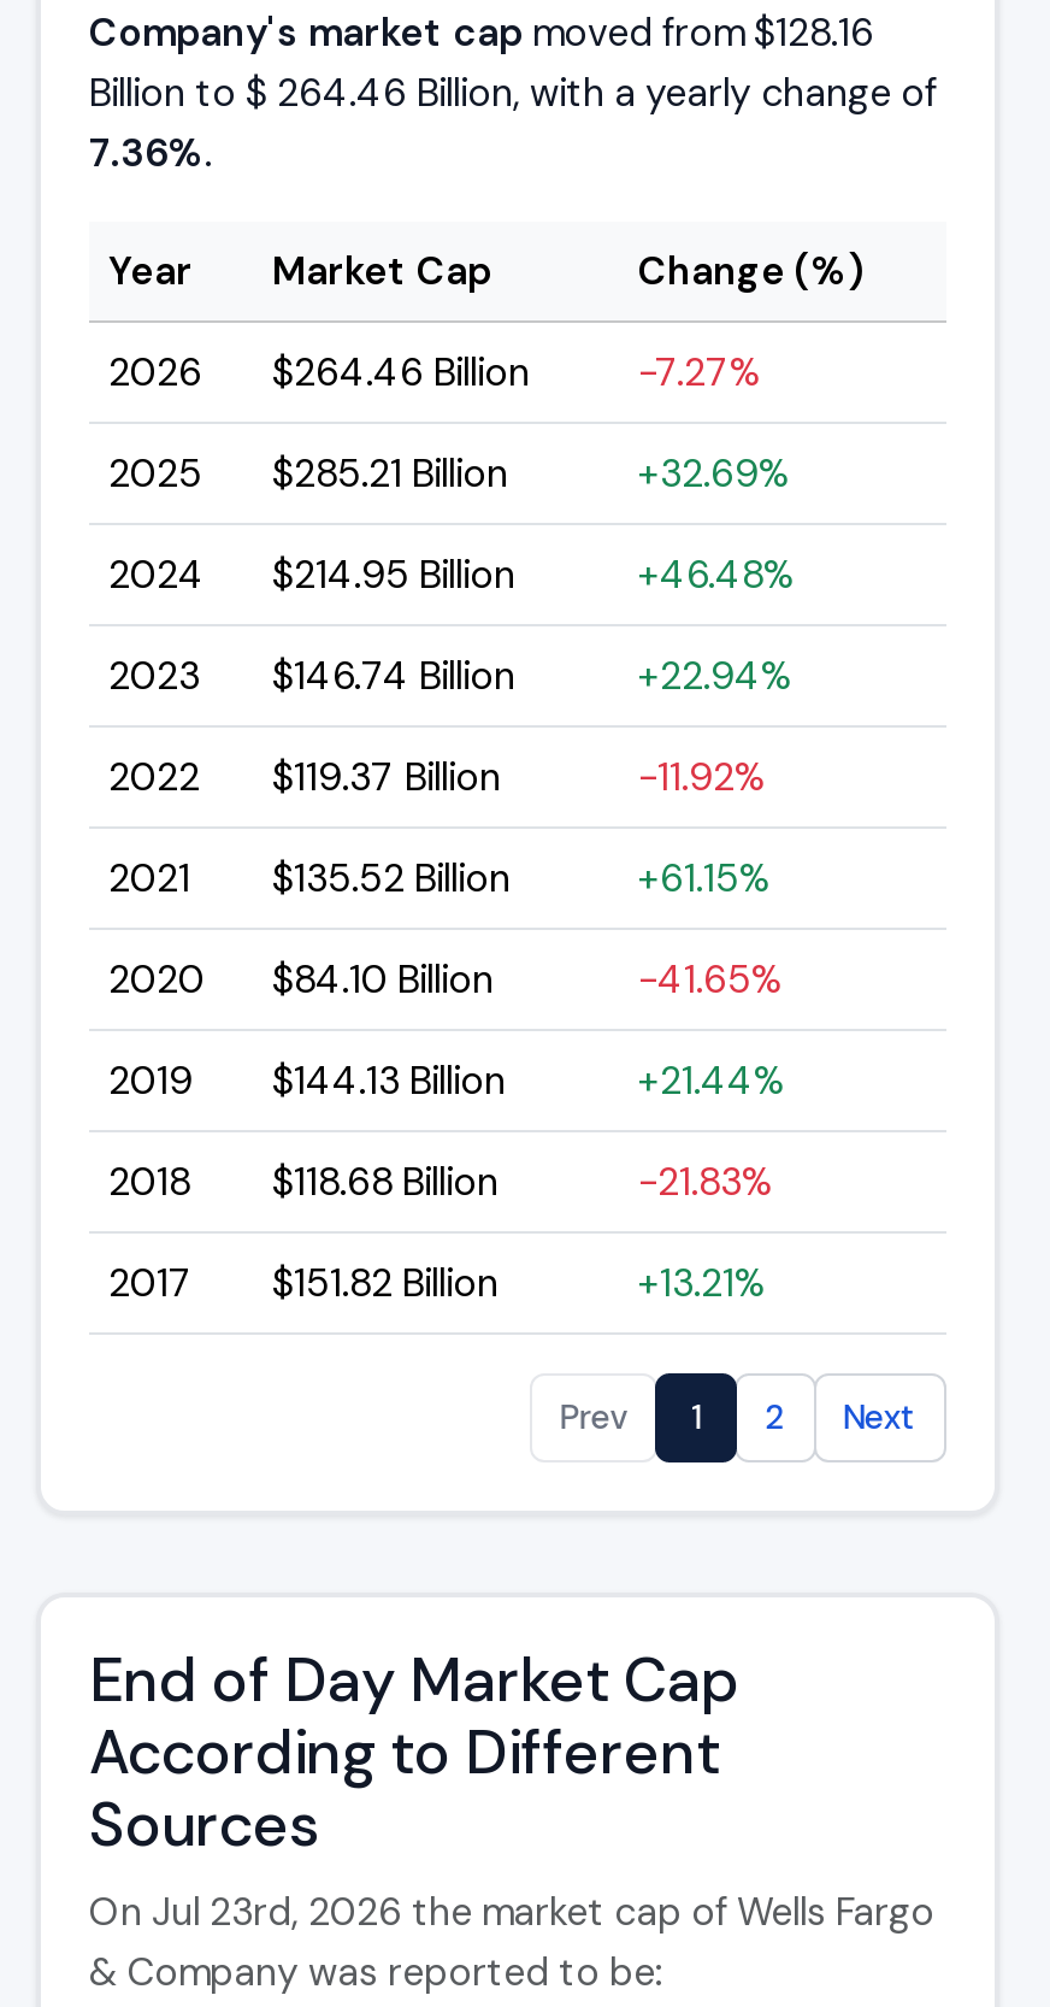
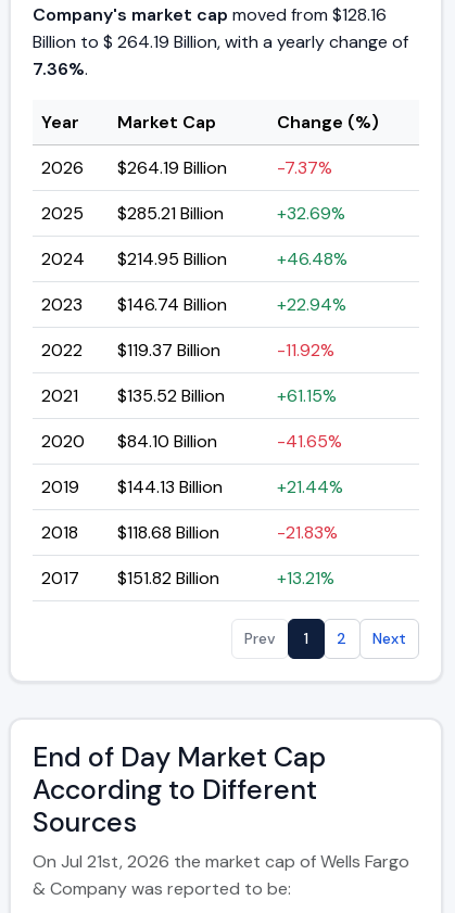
- Billion to $ 264.46 Billion, with a yearly change of
+ Billion to $ 264.19 Billion, with a yearly change of

- 2026 $264.46 Billion
+ 2026 $264.19 Billion

- -7.27%
+ -7.37%

- On Jul 23rd, 2026 the market cap of Wells Fargo
+ On Jul 21st, 2026 the market cap of Wells Fargo
